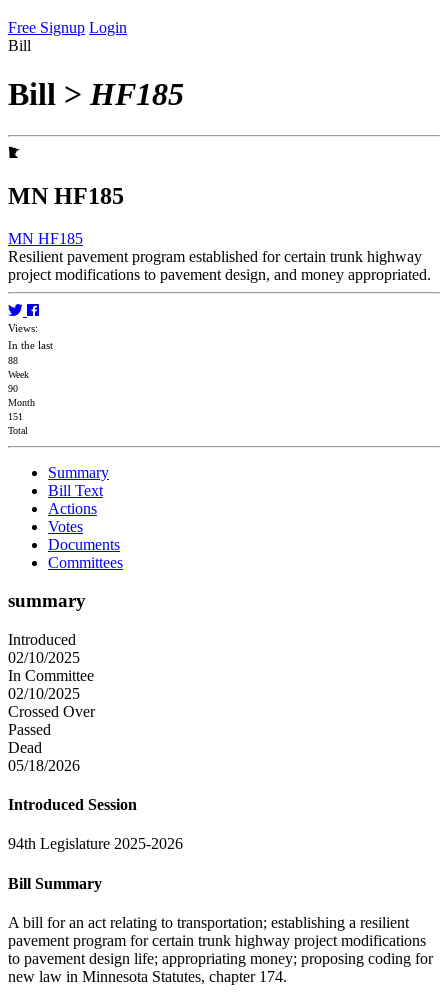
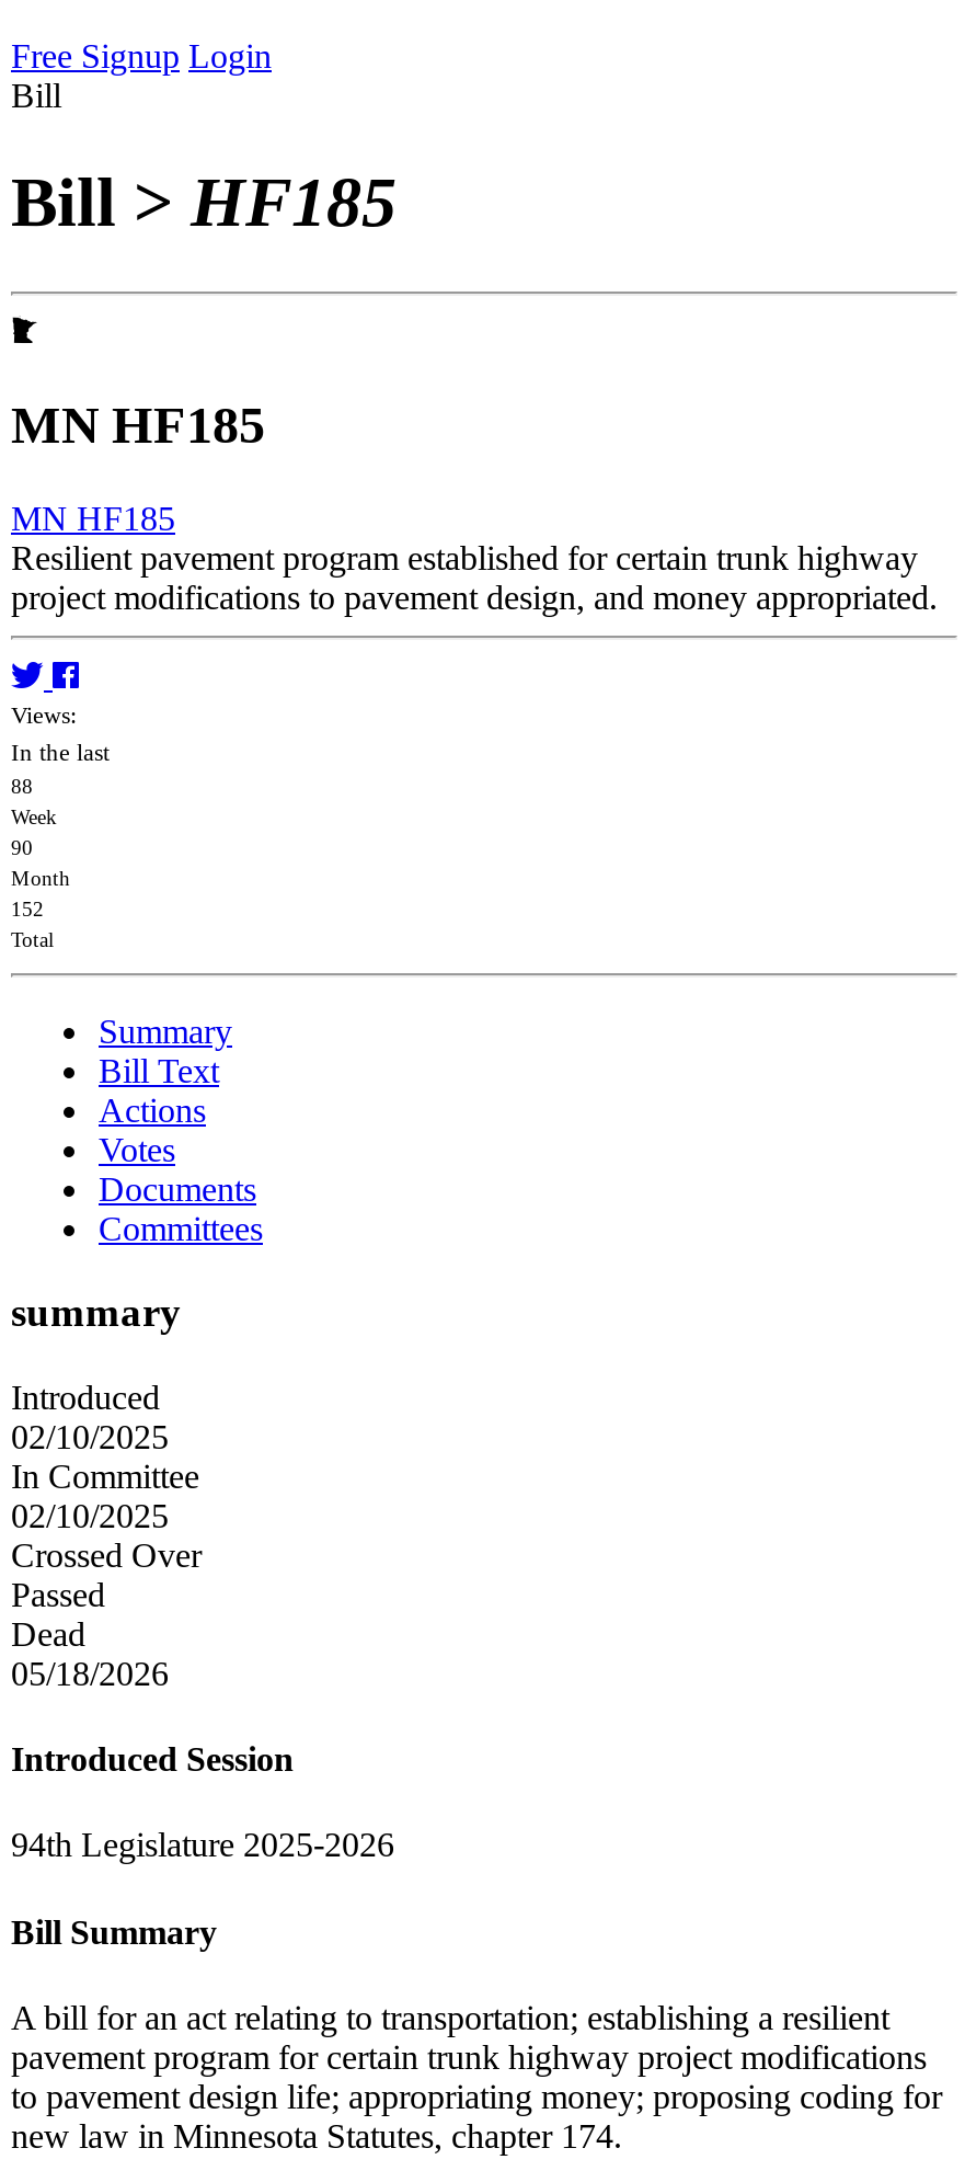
- 151
+ 152
